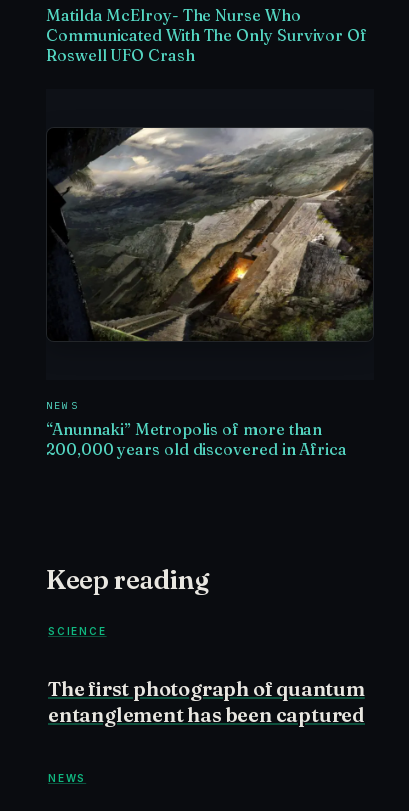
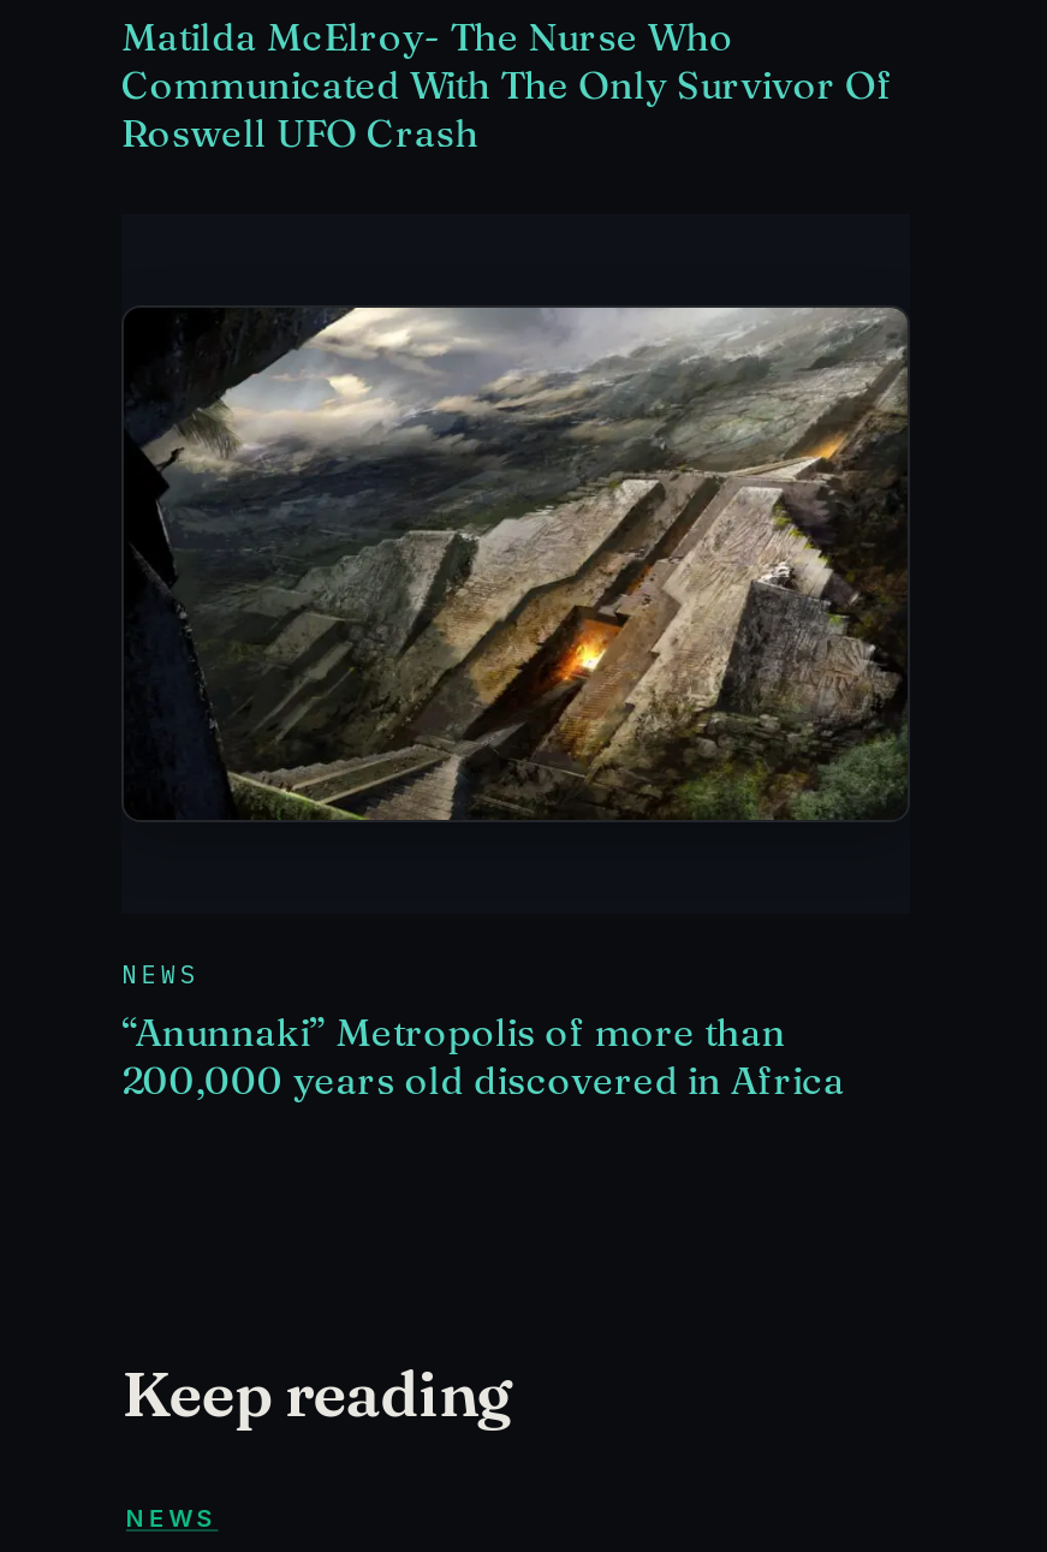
- SCIENCE
- The first photograph of quantum
- entanglement has been captured
